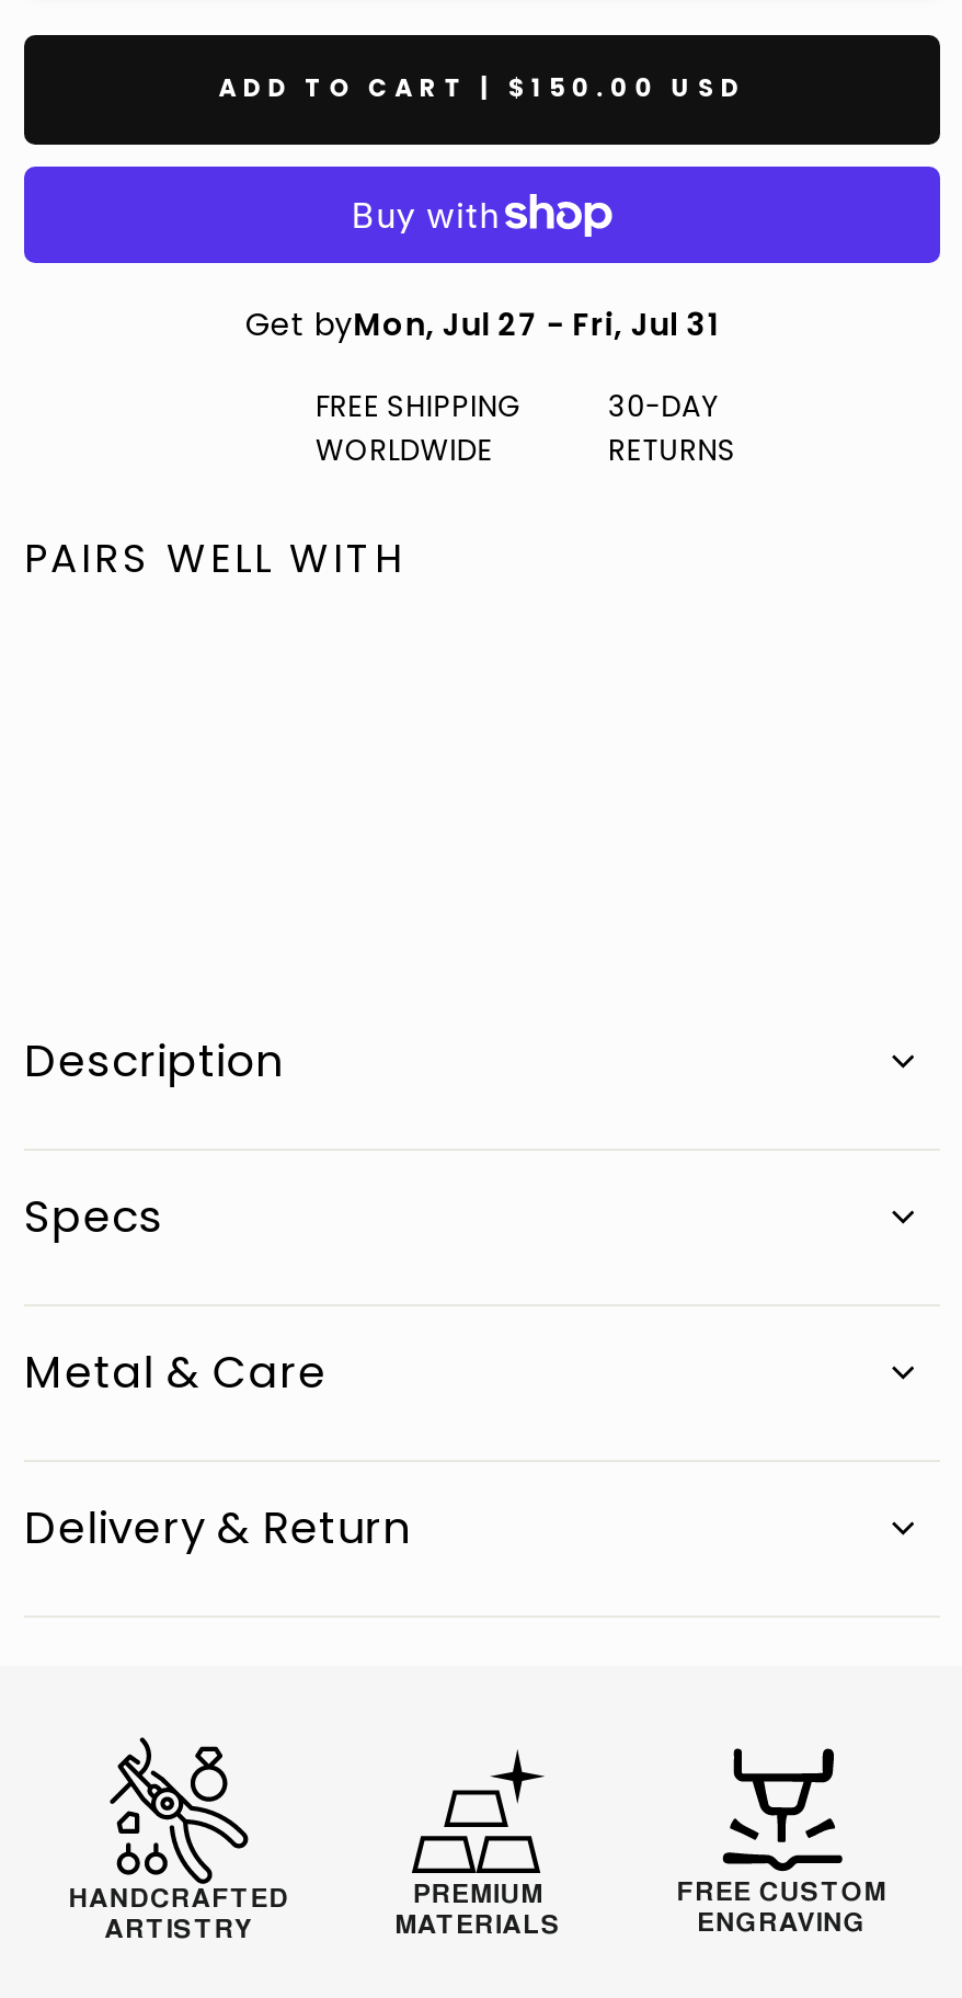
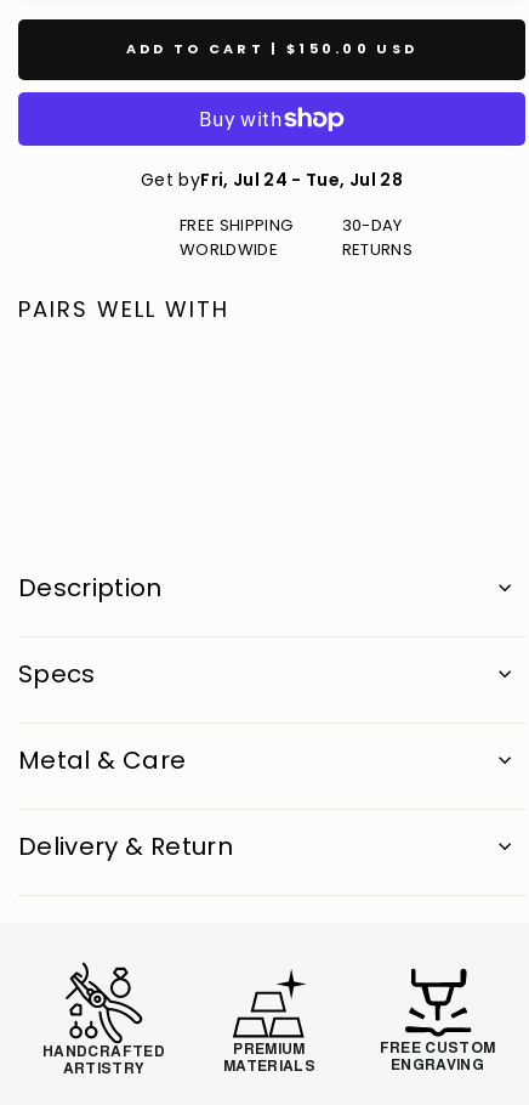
- Get byMon, Jul 27 - Fri, Jul 31
+ Get byFri, Jul 24 - Tue, Jul 28
